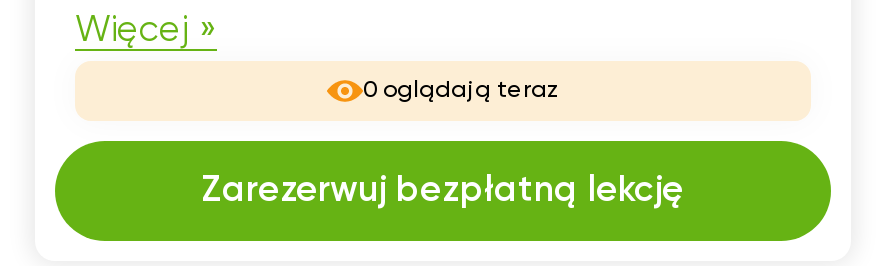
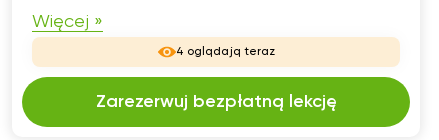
- 0 oglądają teraz
+ 4 oglądają teraz
